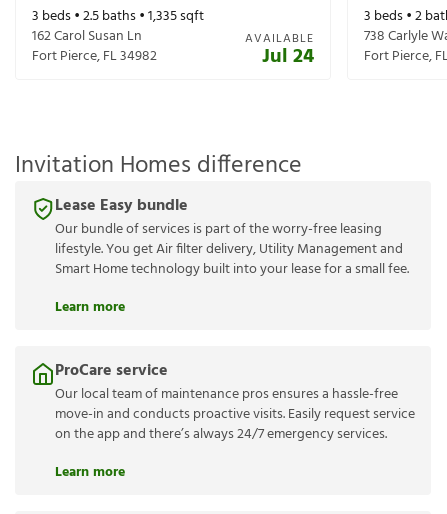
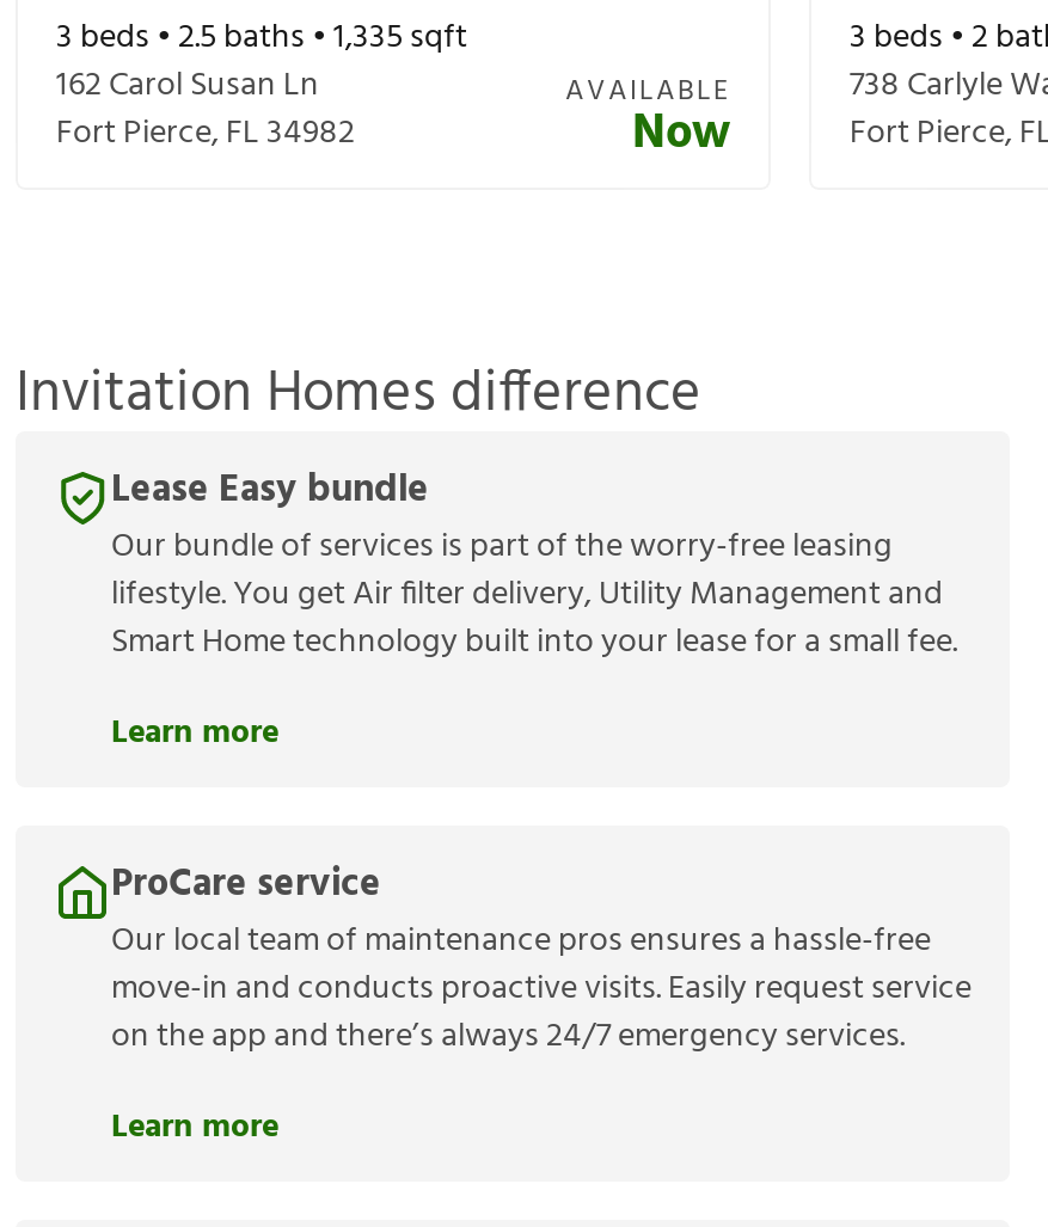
- Jul 24
+ Now
